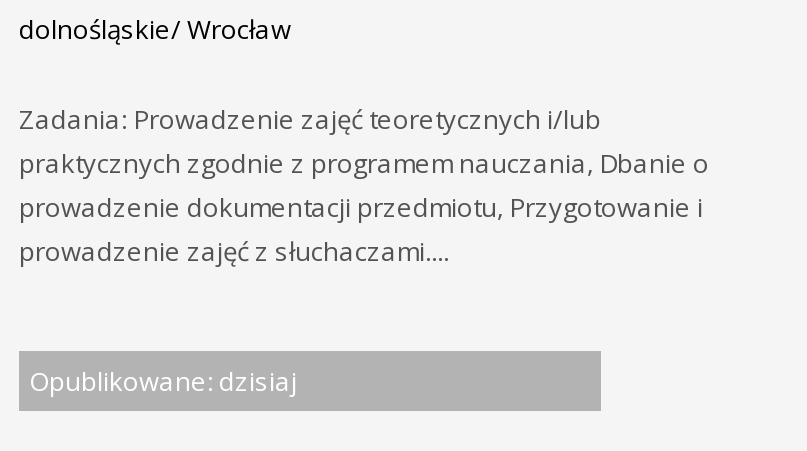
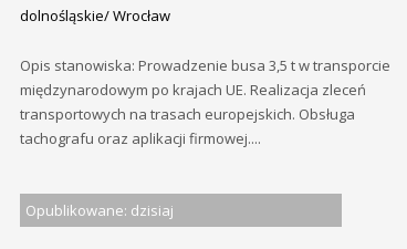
- Zadania: Prowadzenie zajęć teoretycznych i/lub
- praktycznych zgodnie z programem nauczania, Dbanie o
- prowadzenie dokumentacji przedmiotu, Przygotowanie i
- prowadzenie zajęć z słuchaczami....
+ Opis stanowiska: Prowadzenie busa 3,5 t w transporcie
+ międzynarodowym po krajach UE. Realizacja zleceń
+ transportowych na trasach europejskich. Obsługa
+ tachografu oraz aplikacji firmowej....
